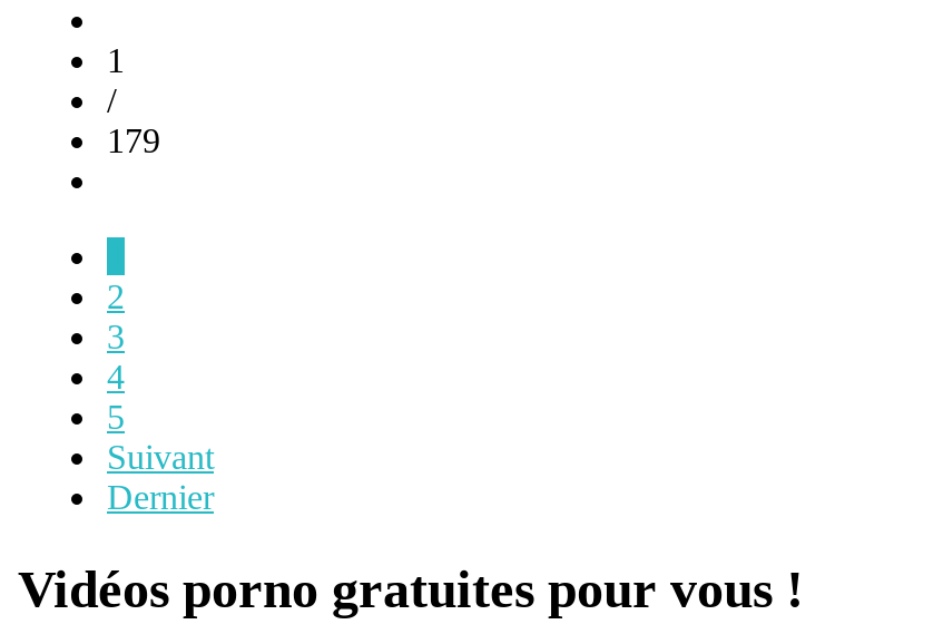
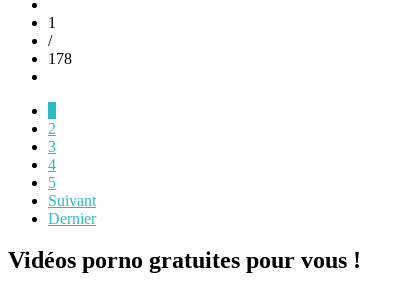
- 179
+ 178
